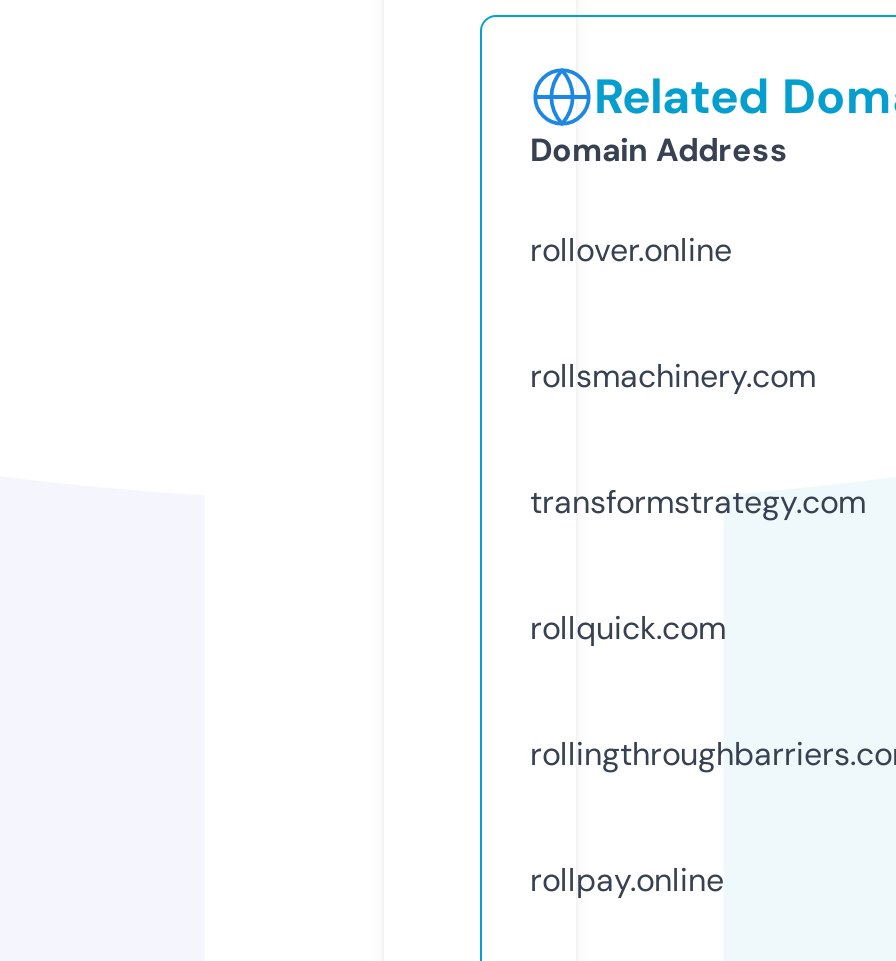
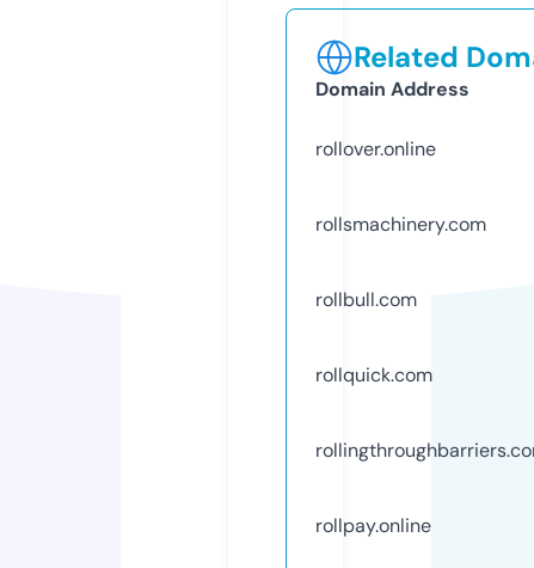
- transformstrategy.com
+ rollbull.com
